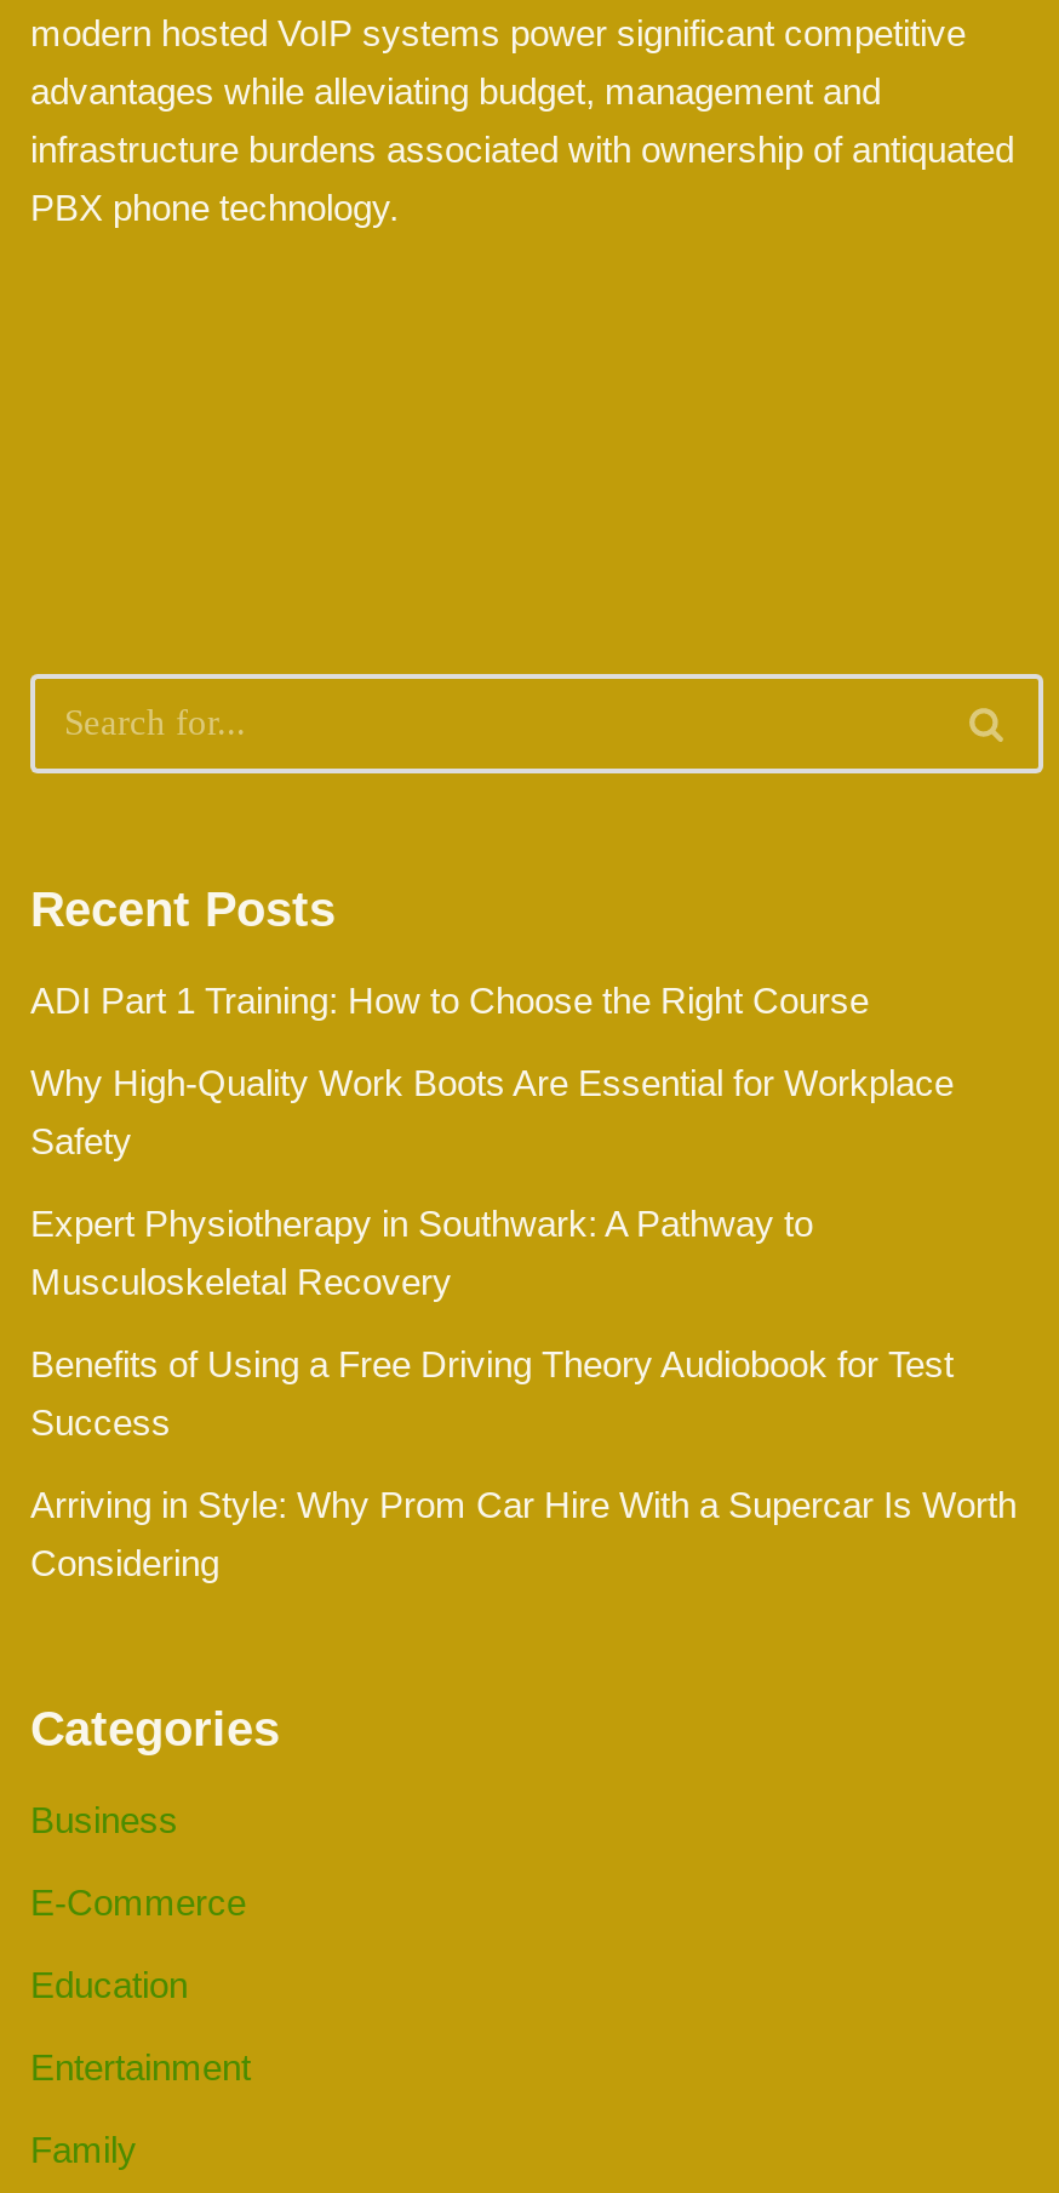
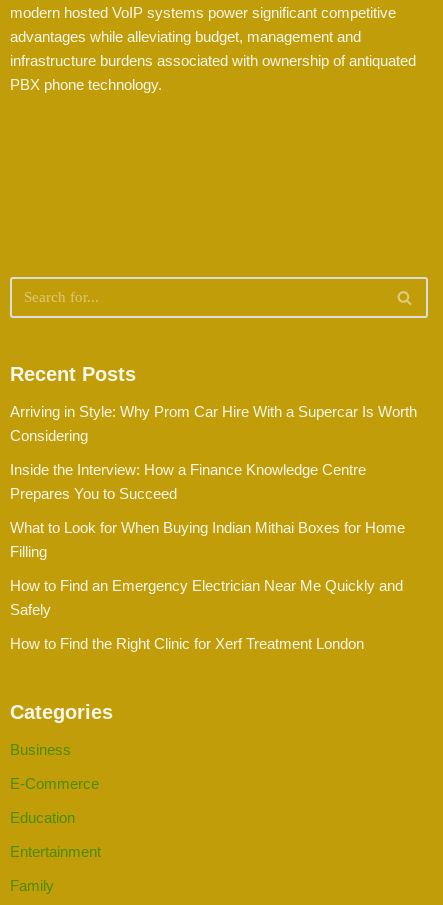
- ADI Part 1 Training: How to Choose the Right Course
- Why High-Quality Work Boots Are Essential for Workplace
- Safety
- Expert Physiotherapy in Southwark: A Pathway to
- Musculoskeletal Recovery
- Benefits of Using a Free Driving Theory Audiobook for Test
- Success

moved up: Arriving in Style: Why Prom Car Hire With a Supercar Is Worth | Considering

+ Inside the Interview: How a Finance Knowledge Centre
+ Prepares You to Succeed
+ What to Look for When Buying Indian Mithai Boxes for Home
+ Filling
+ How to Find an Emergency Electrician Near Me Quickly and
+ Safely
+ How to Find the Right Clinic for Xerf Treatment London
